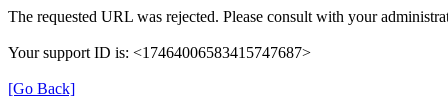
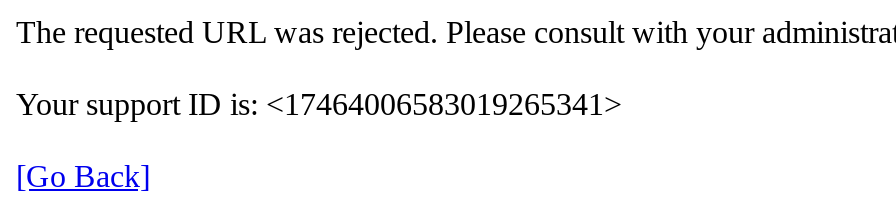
- Your support ID is: <17464006583415747687>
+ Your support ID is: <17464006583019265341>
